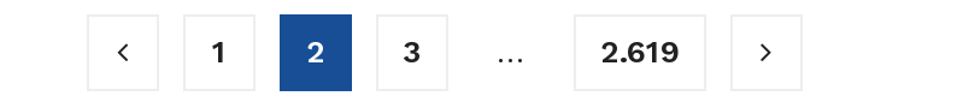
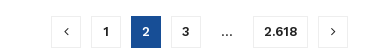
- 2.619
+ 2.618
